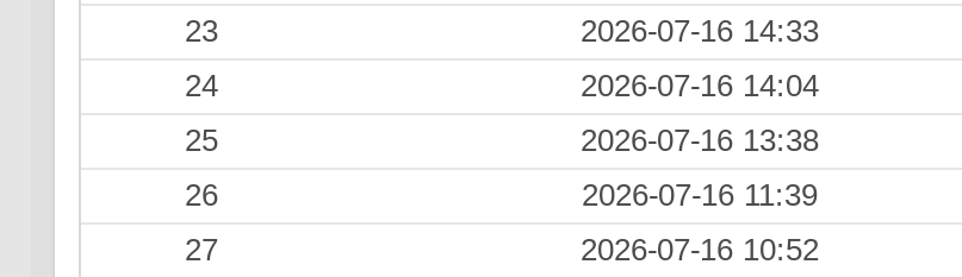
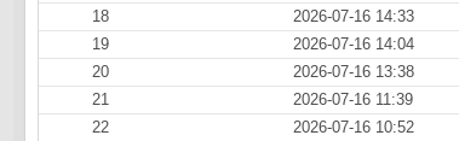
- 23
+ 18

- 24
+ 19

- 25
+ 20

- 26
+ 21

- 27
+ 22
